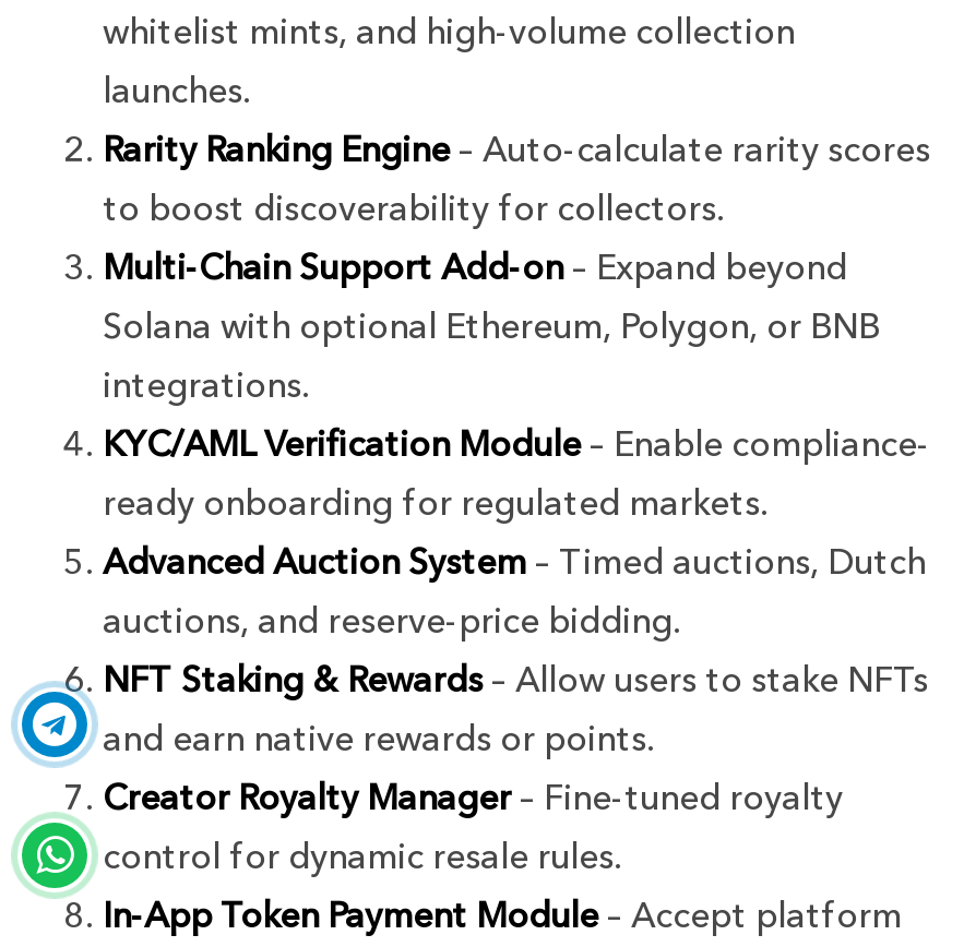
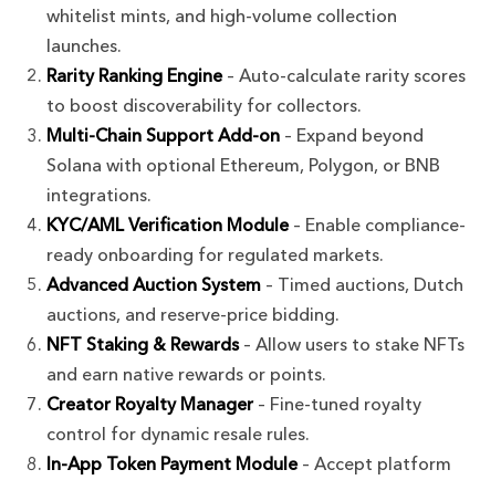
- [image]

- [image]
